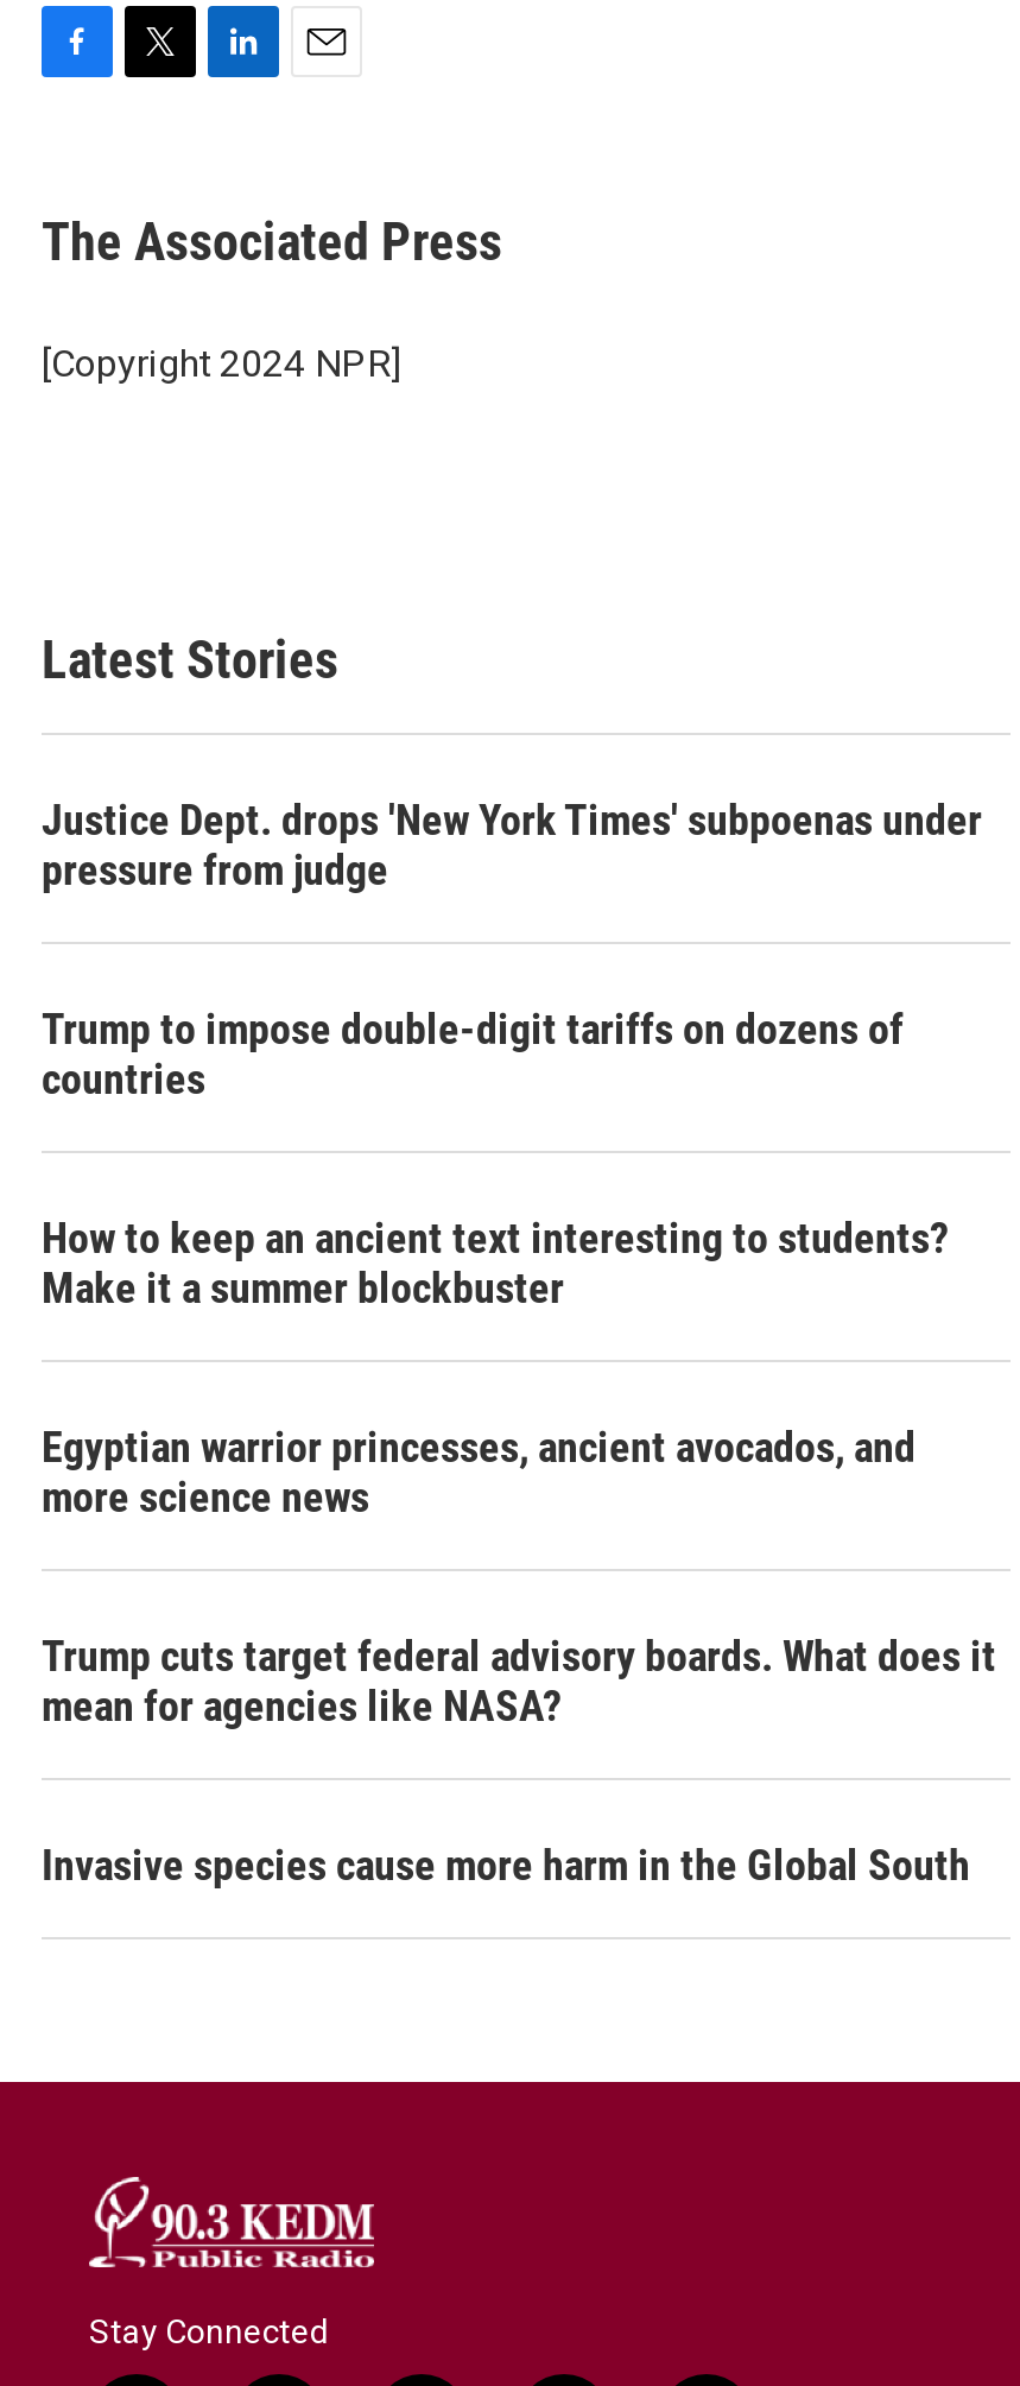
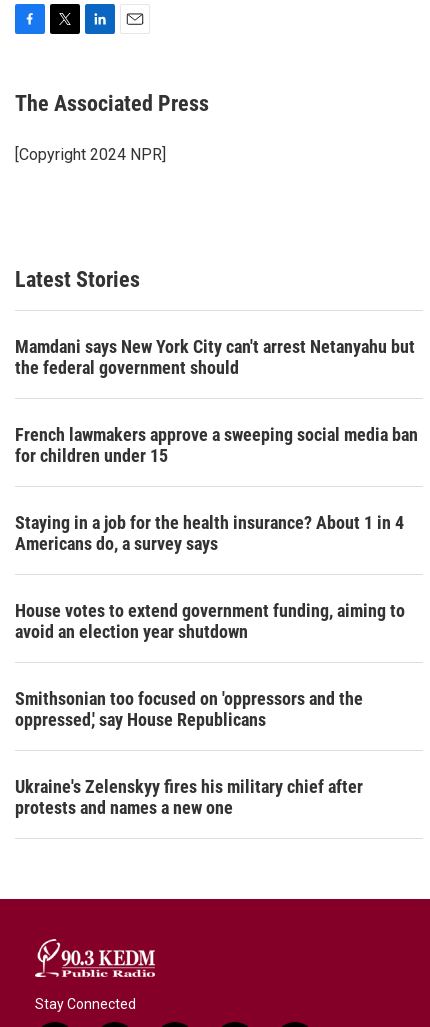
- Justice Dept. drops 'New York Times' subpoenas under
- pressure from judge
+ Mamdani says New York City can't arrest Netanyahu but
+ the federal government should

- Trump to impose double-digit tariffs on dozens of
- countries
+ French lawmakers approve a sweeping social media ban
+ for children under 15

- How to keep an ancient text interesting to students?
- Make it a summer blockbuster
+ Staying in a job for the health insurance? About 1 in 4
+ Americans do, a survey says

- Egyptian warrior princesses, ancient avocados, and
- more science news
+ House votes to extend government funding, aiming to
+ avoid an election year shutdown

- Trump cuts target federal advisory boards. What does it
- mean for agencies like NASA?
+ Smithsonian too focused on 'oppressors and the
+ oppressed,' say House Republicans

- Invasive species cause more harm in the Global South
+ Ukraine's Zelenskyy fires his military chief after
+ protests and names a new one
